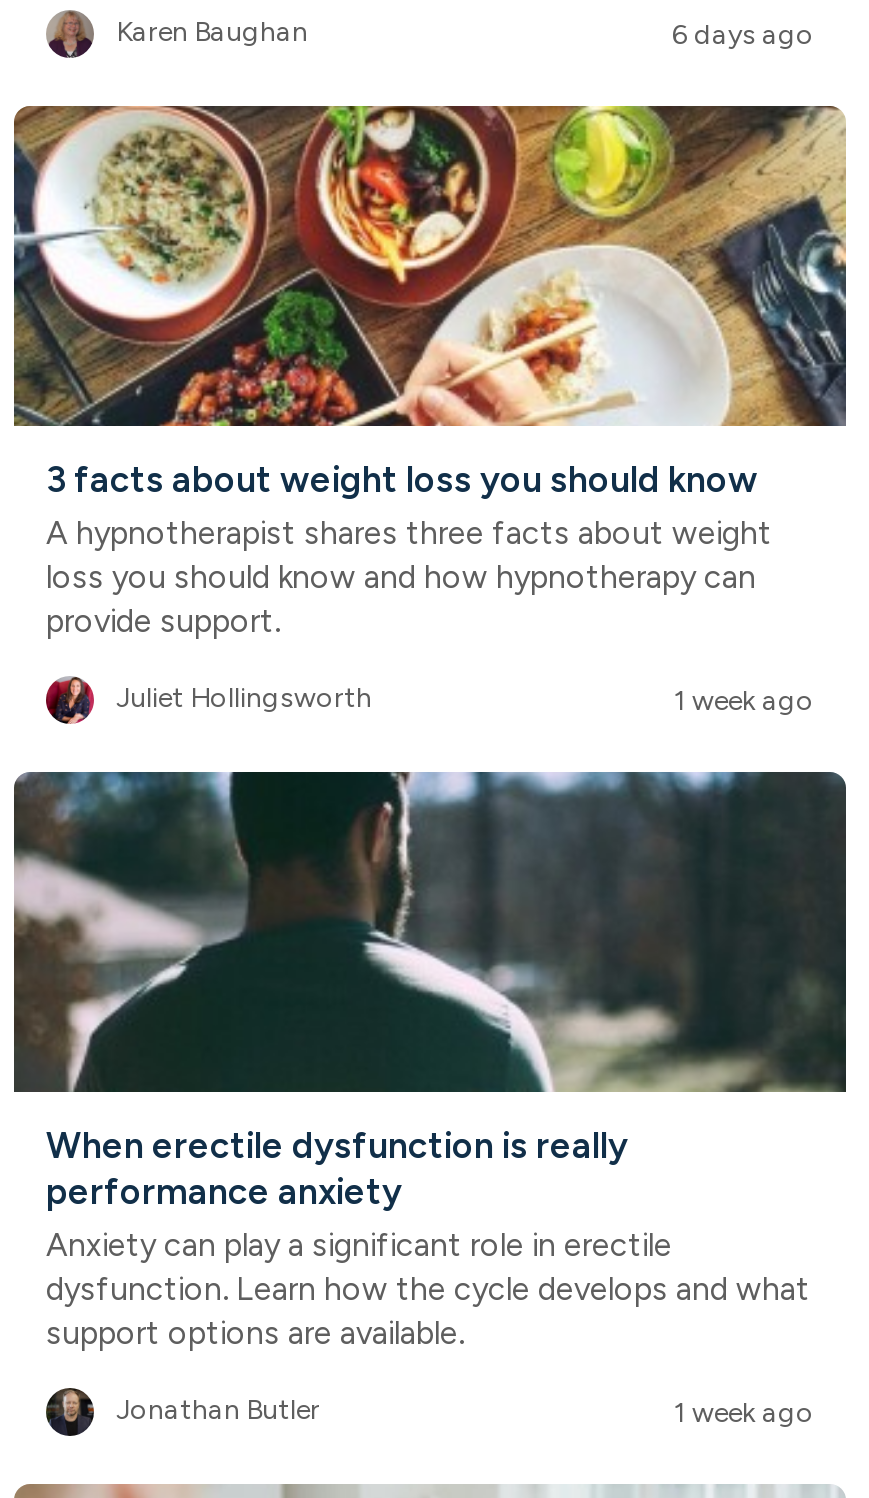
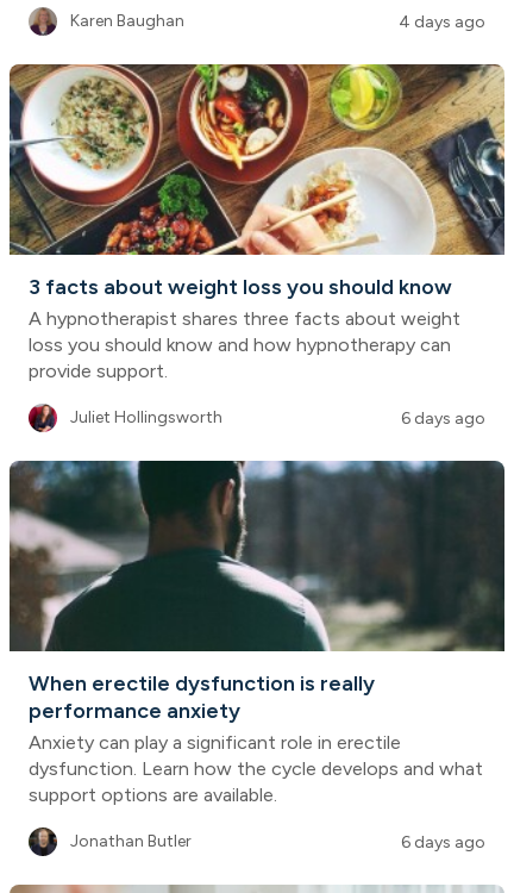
- 6 days ago
+ 4 days ago

- 1 week ago
+ 6 days ago

- 1 week ago
+ 6 days ago
